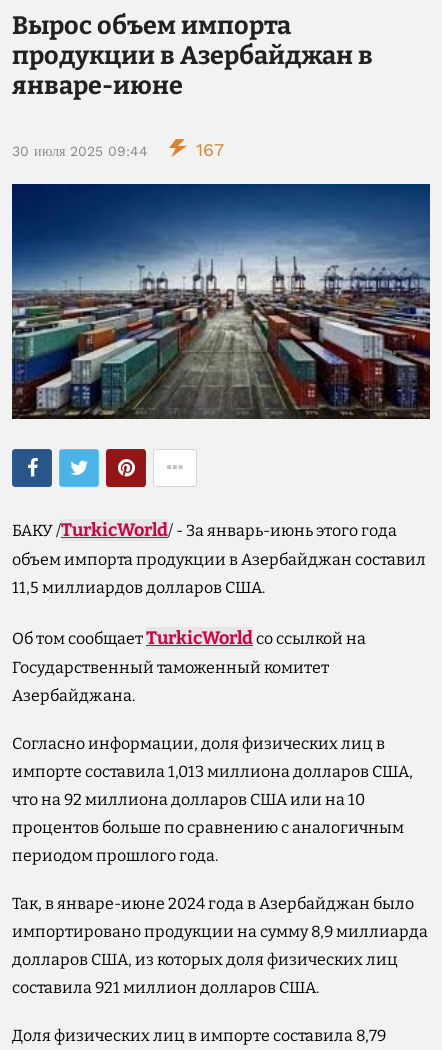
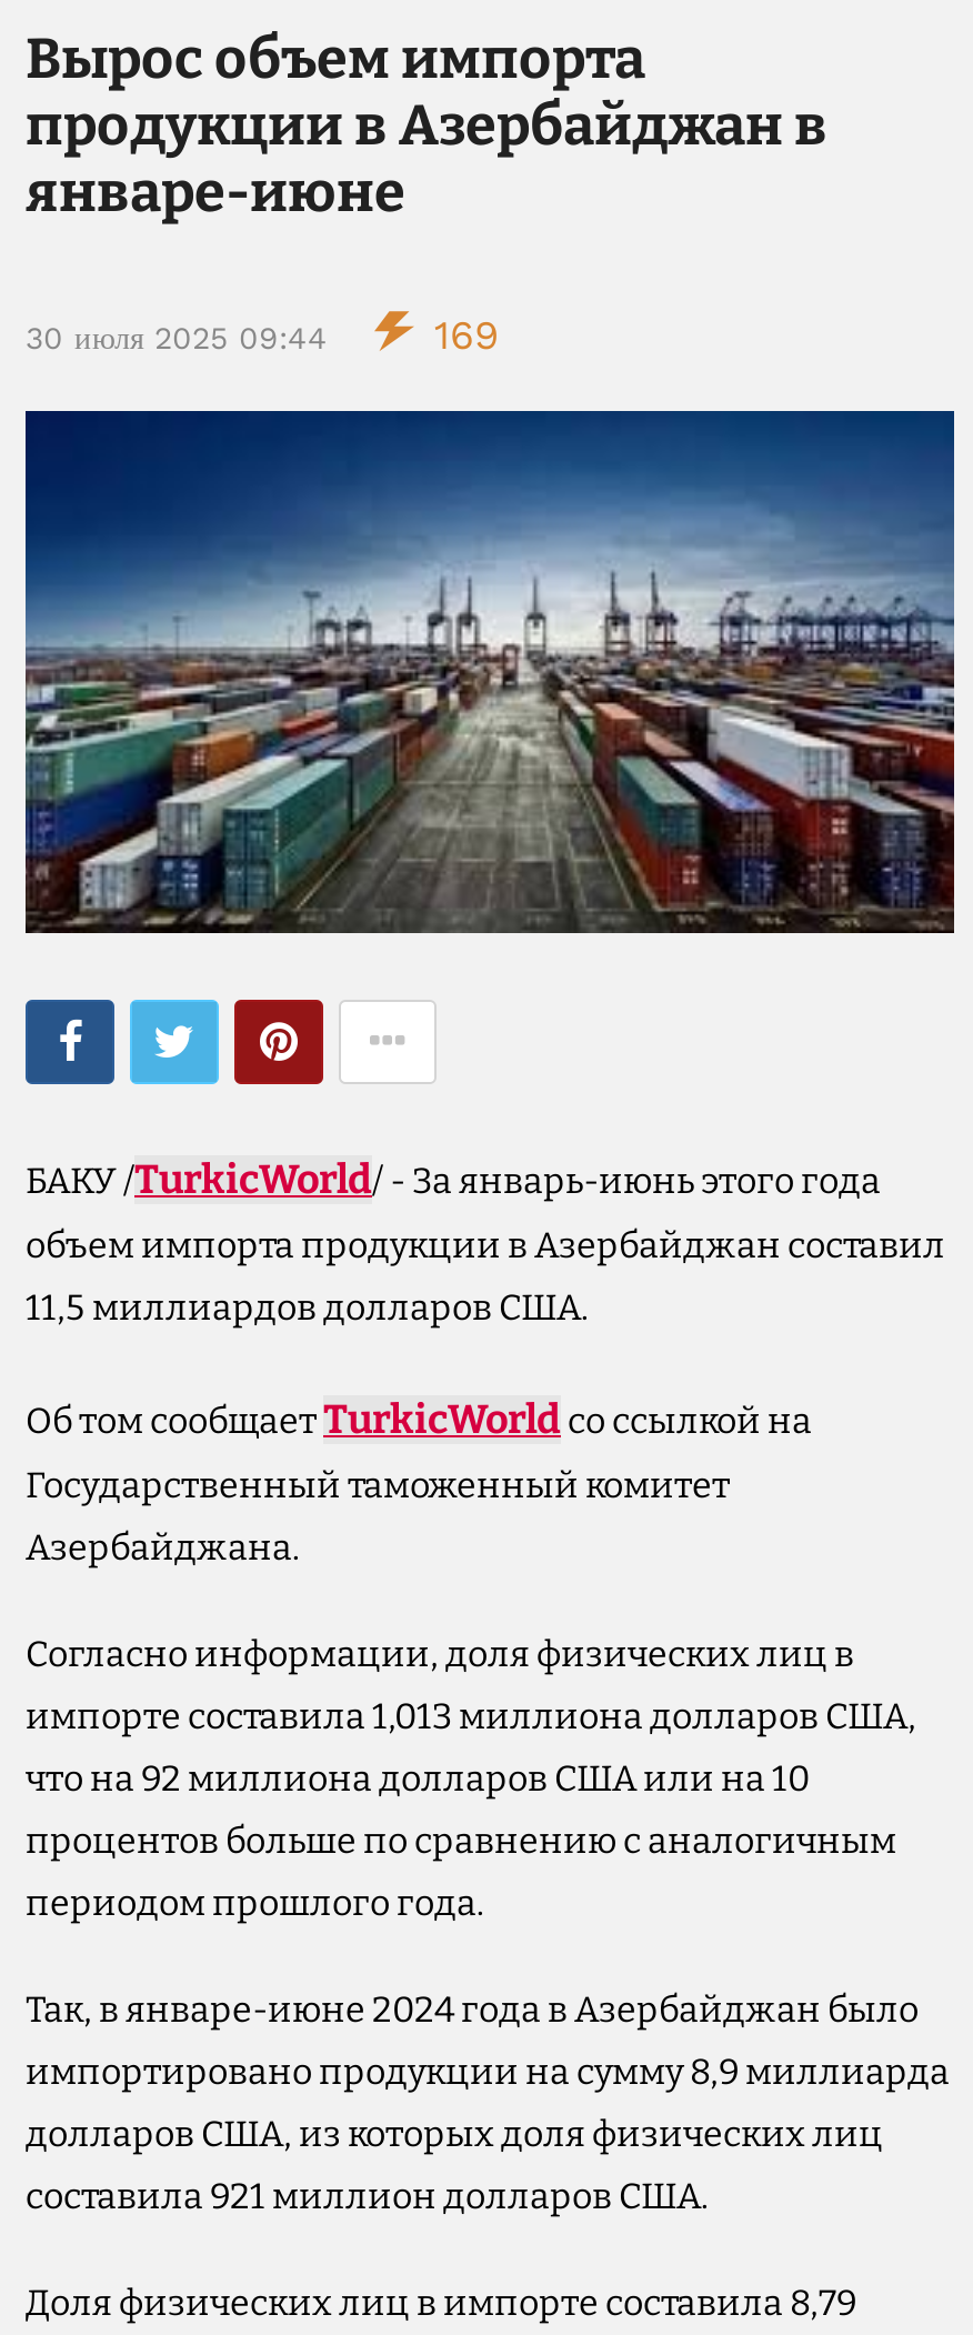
- 167
+ 169
